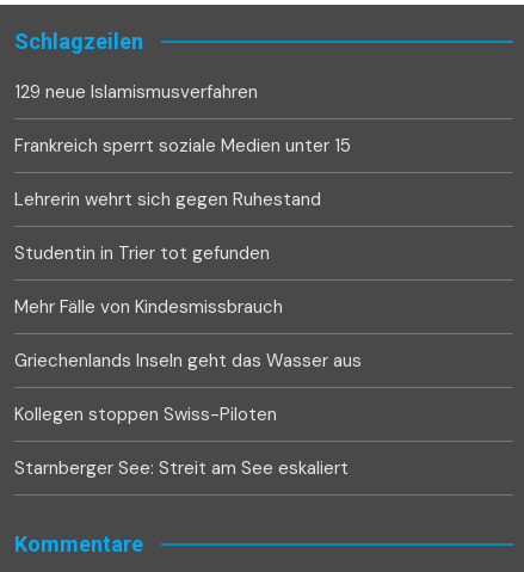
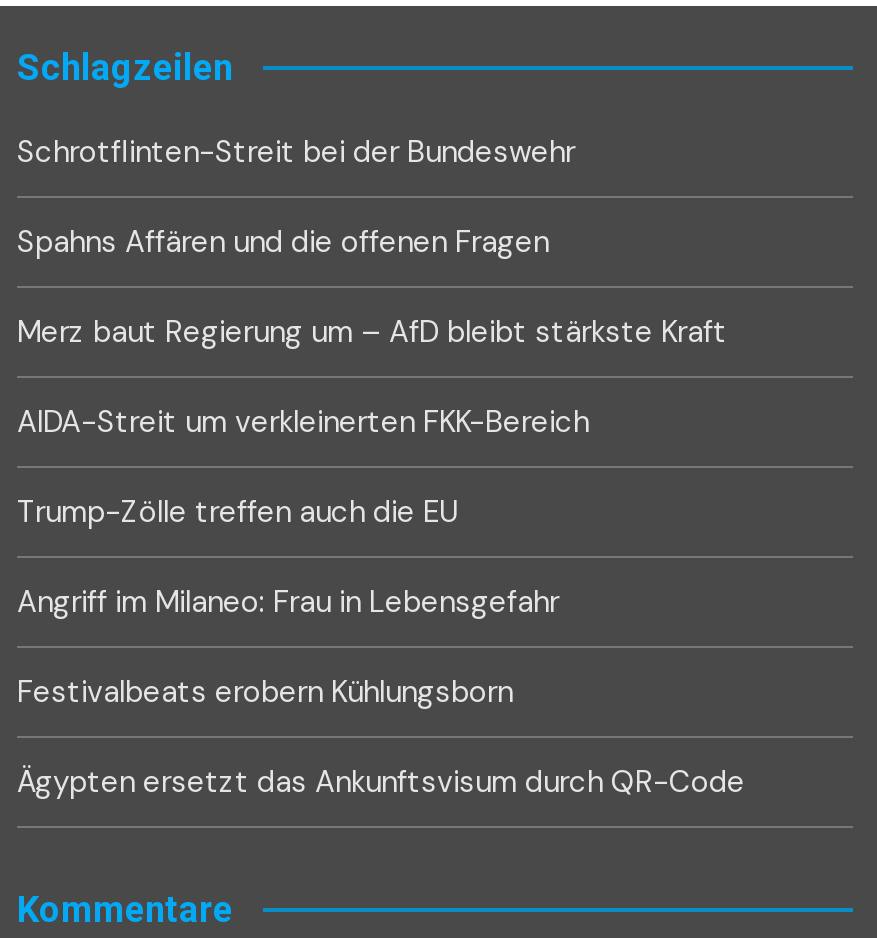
- 129 neue Islamismusverfahren
+ Schrotflinten-Streit bei der Bundeswehr

- Frankreich sperrt soziale Medien unter 15
+ Spahns Affären und die offenen Fragen

- Lehrerin wehrt sich gegen Ruhestand
+ Merz baut Regierung um – AfD bleibt stärkste Kraft

- Studentin in Trier tot gefunden
+ AIDA-Streit um verkleinerten FKK-Bereich

- Mehr Fälle von Kindesmissbrauch
+ Trump-Zölle treffen auch die EU

- Griechenlands Inseln geht das Wasser aus
+ Angriff im Milaneo: Frau in Lebensgefahr

- Kollegen stoppen Swiss-Piloten
+ Festivalbeats erobern Kühlungsborn

- Starnberger See: Streit am See eskaliert
+ Ägypten ersetzt das Ankunftsvisum durch QR-Code
